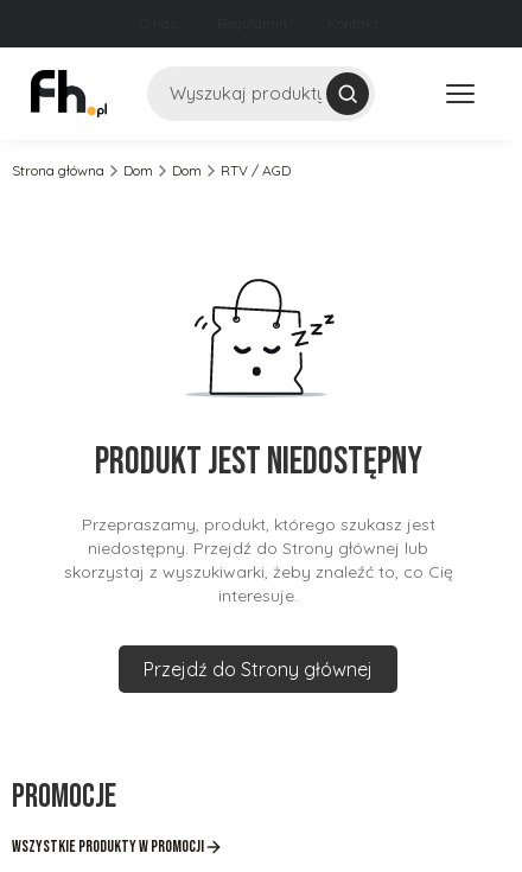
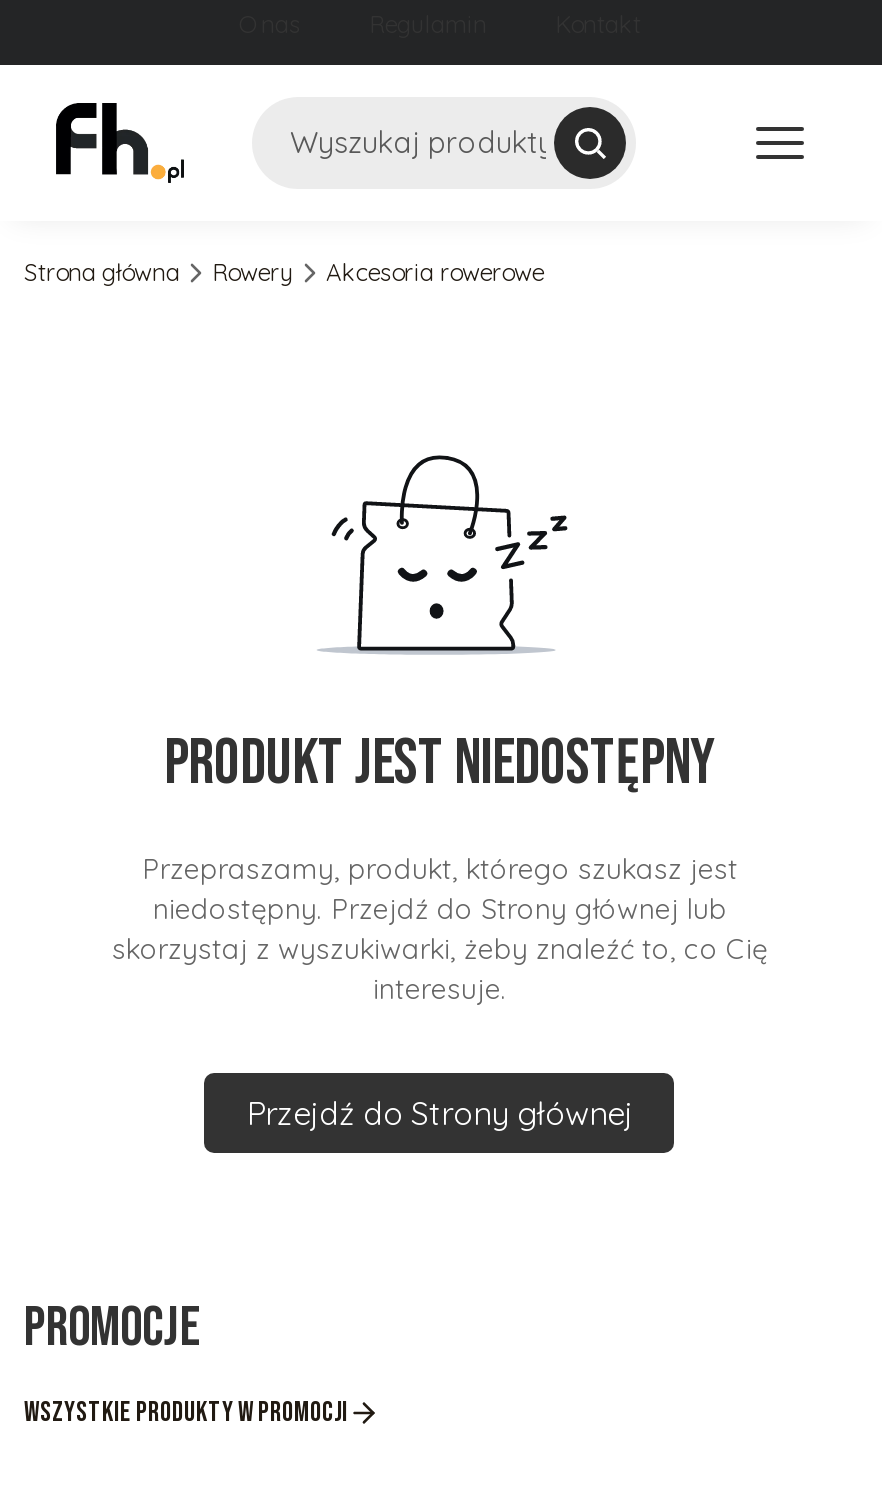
- Dom
- Dom
- RTV / AGD
+ Rowery
+ Akcesoria rowerowe
